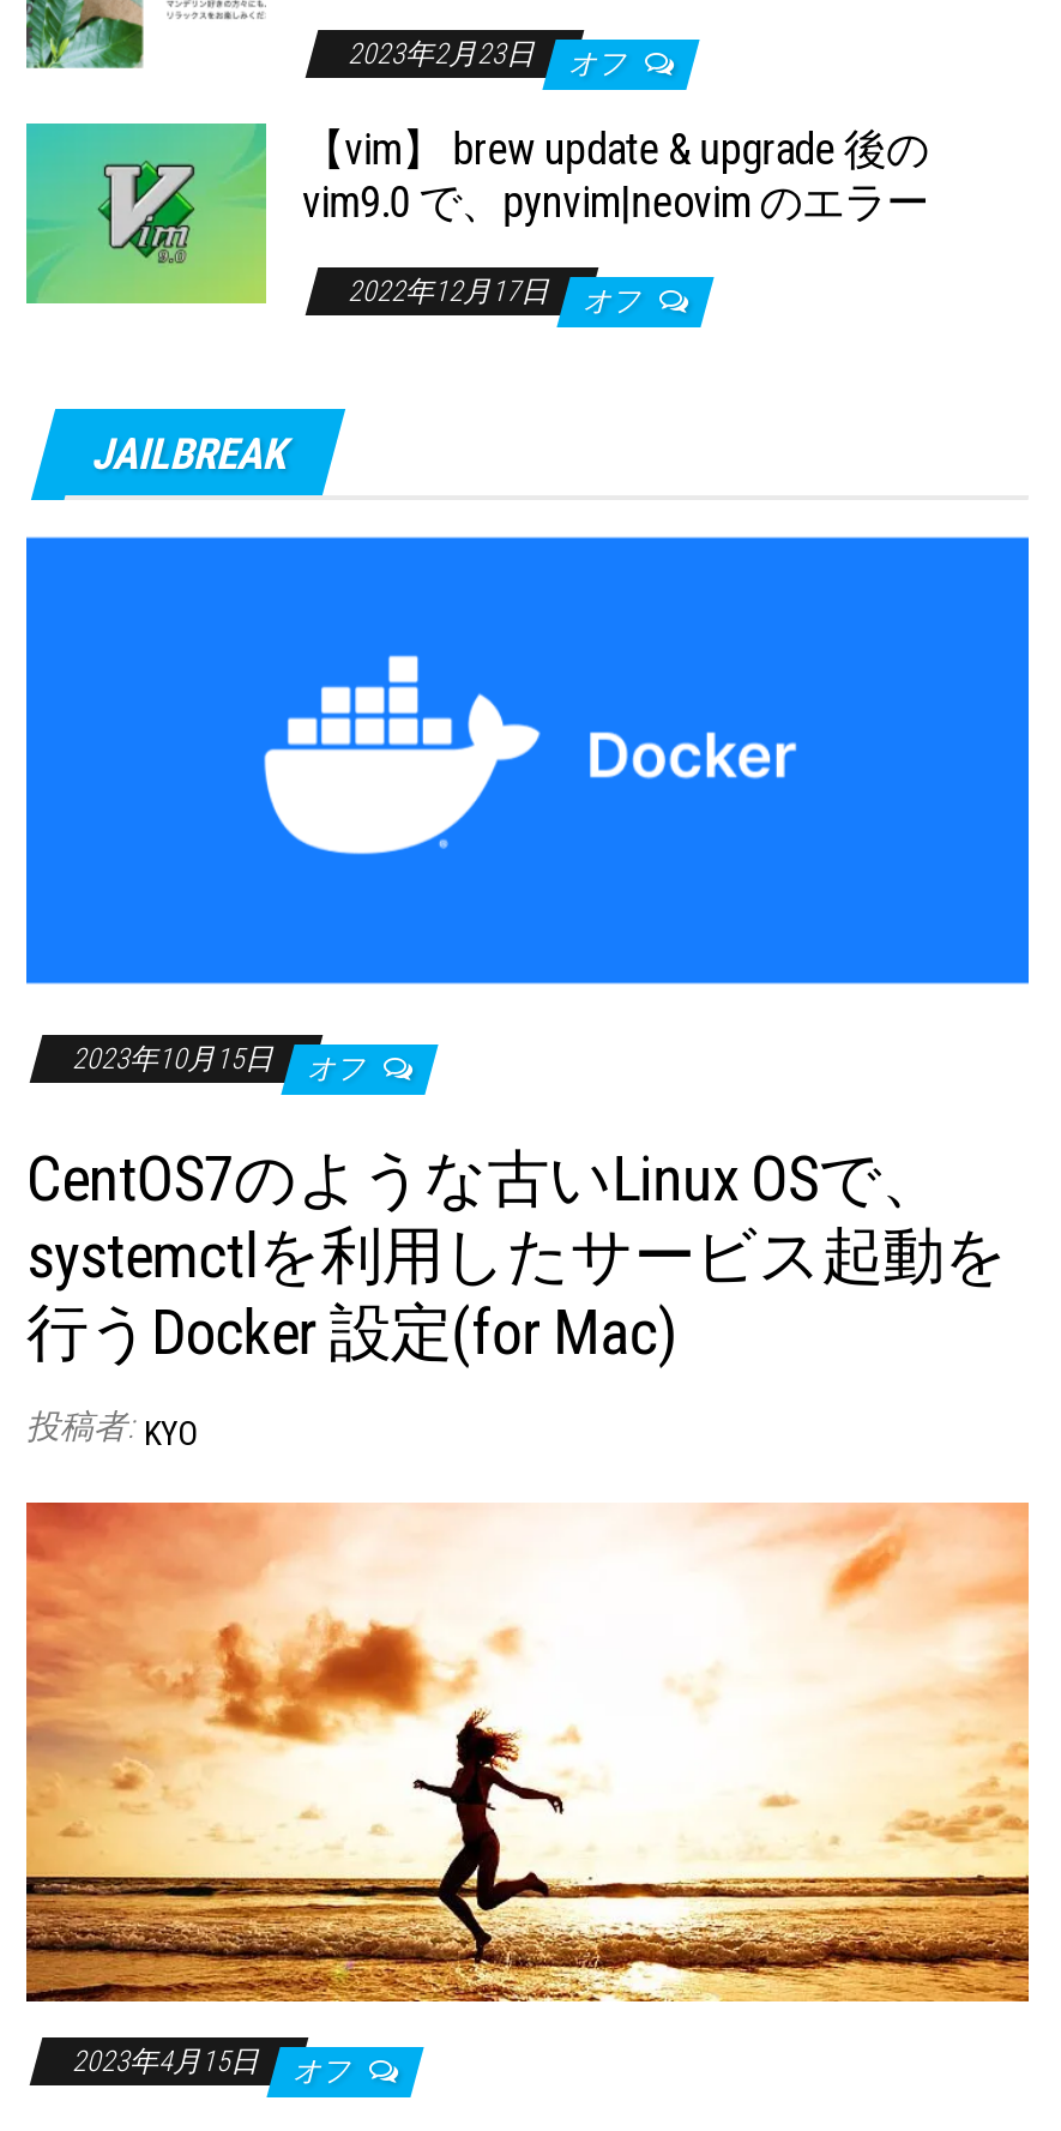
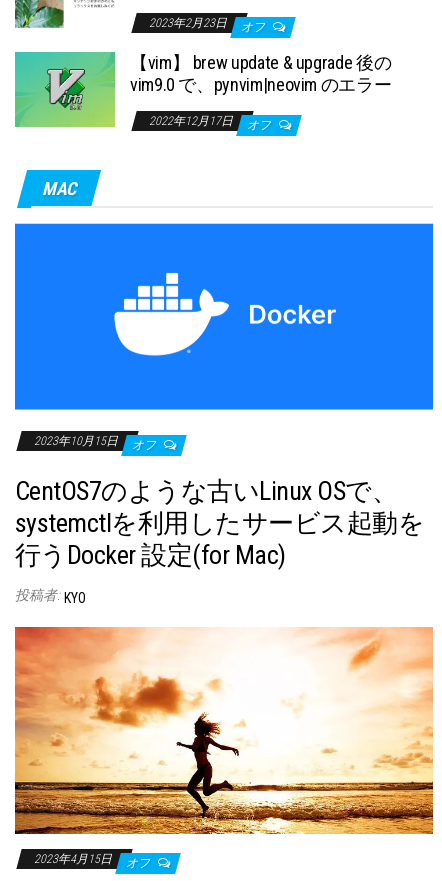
- JAILBREAK
+ MAC
